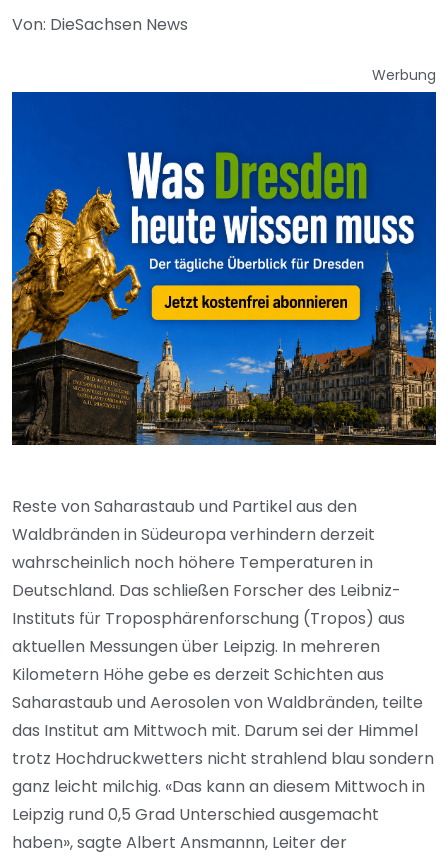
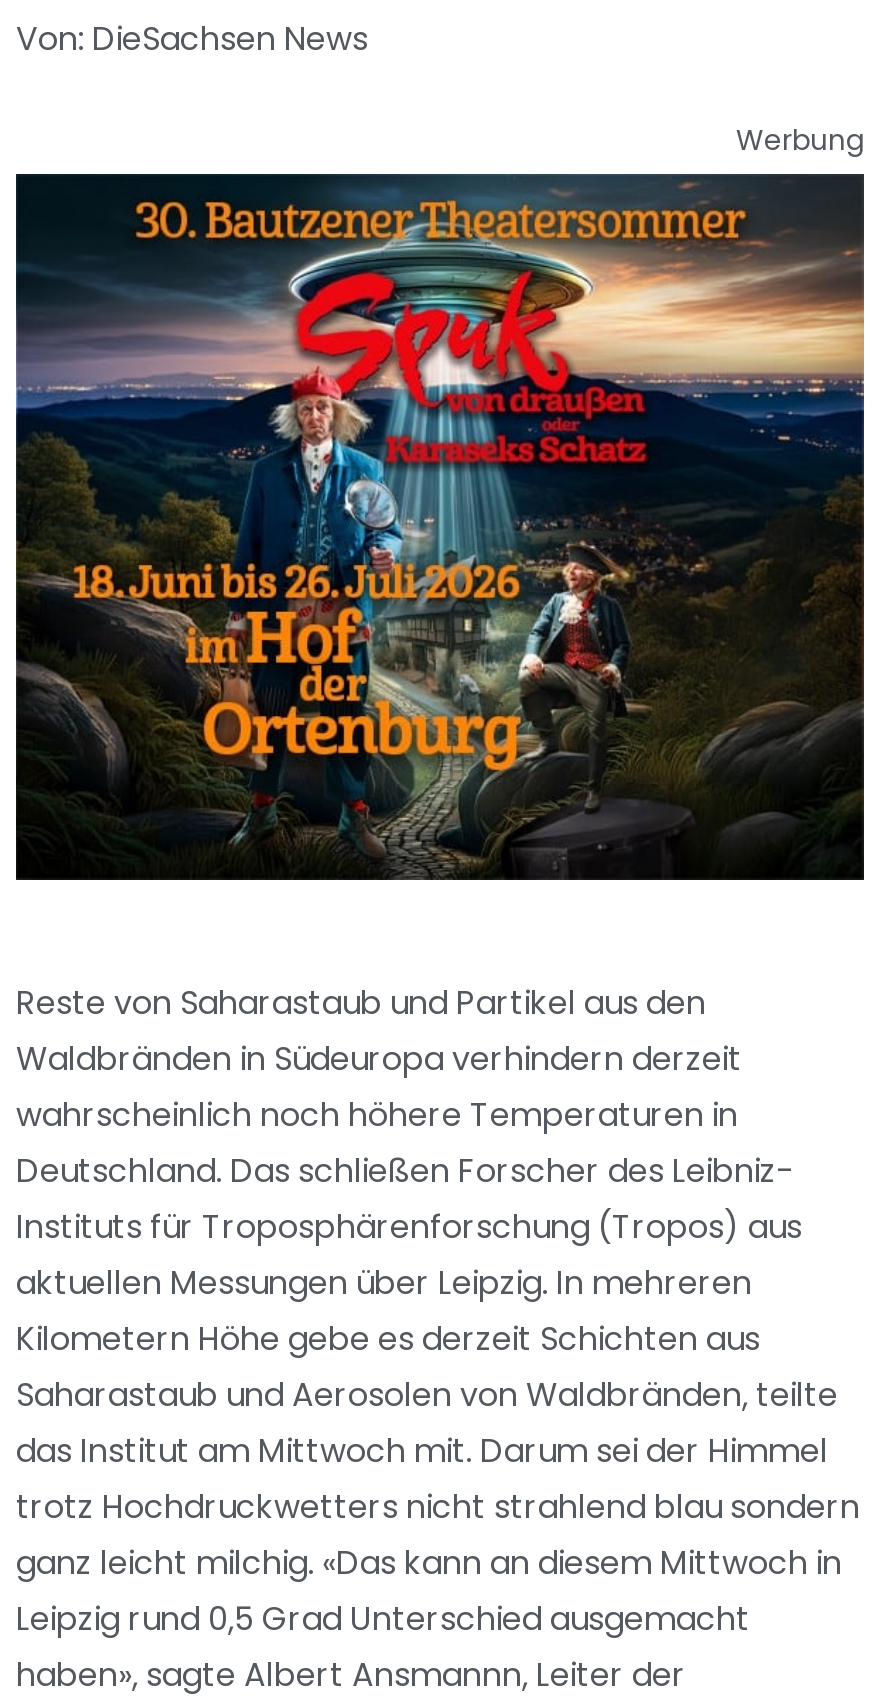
- [image]
+ [image]
